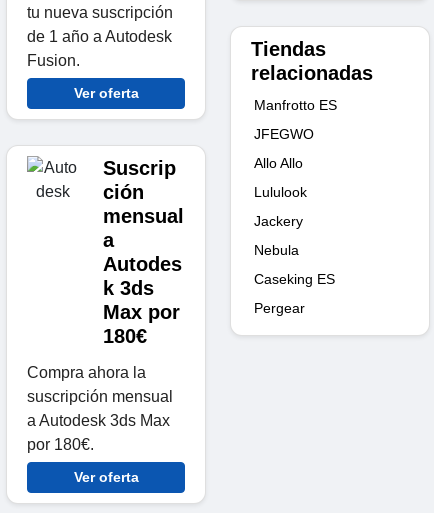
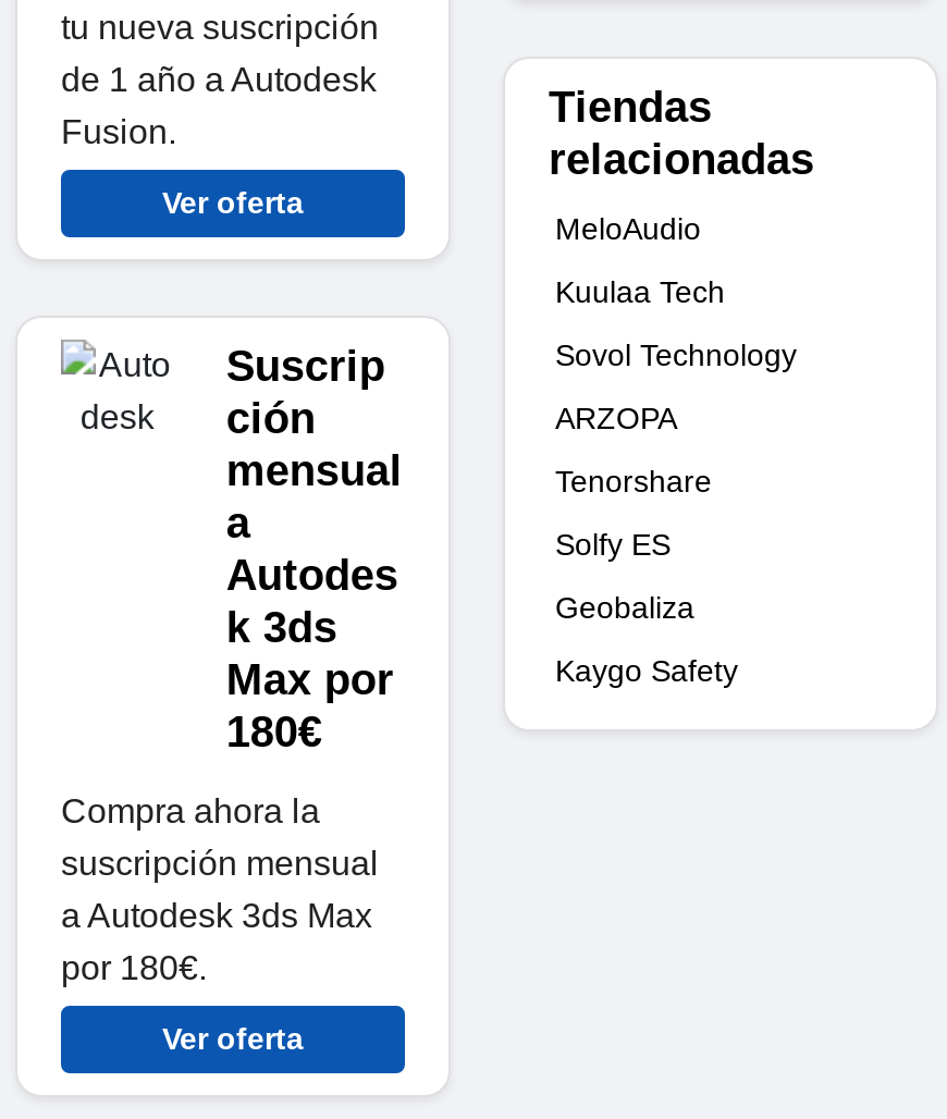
- Manfrotto ES
+ MeloAudio

- JFEGWO
+ Kuulaa Tech

- Allo Allo
+ Sovol Technology

- Lululook
+ ARZOPA

- Jackery
+ Tenorshare

- Nebula
+ Solfy ES

- Caseking ES
+ Geobaliza

- Pergear
+ Kaygo Safety
